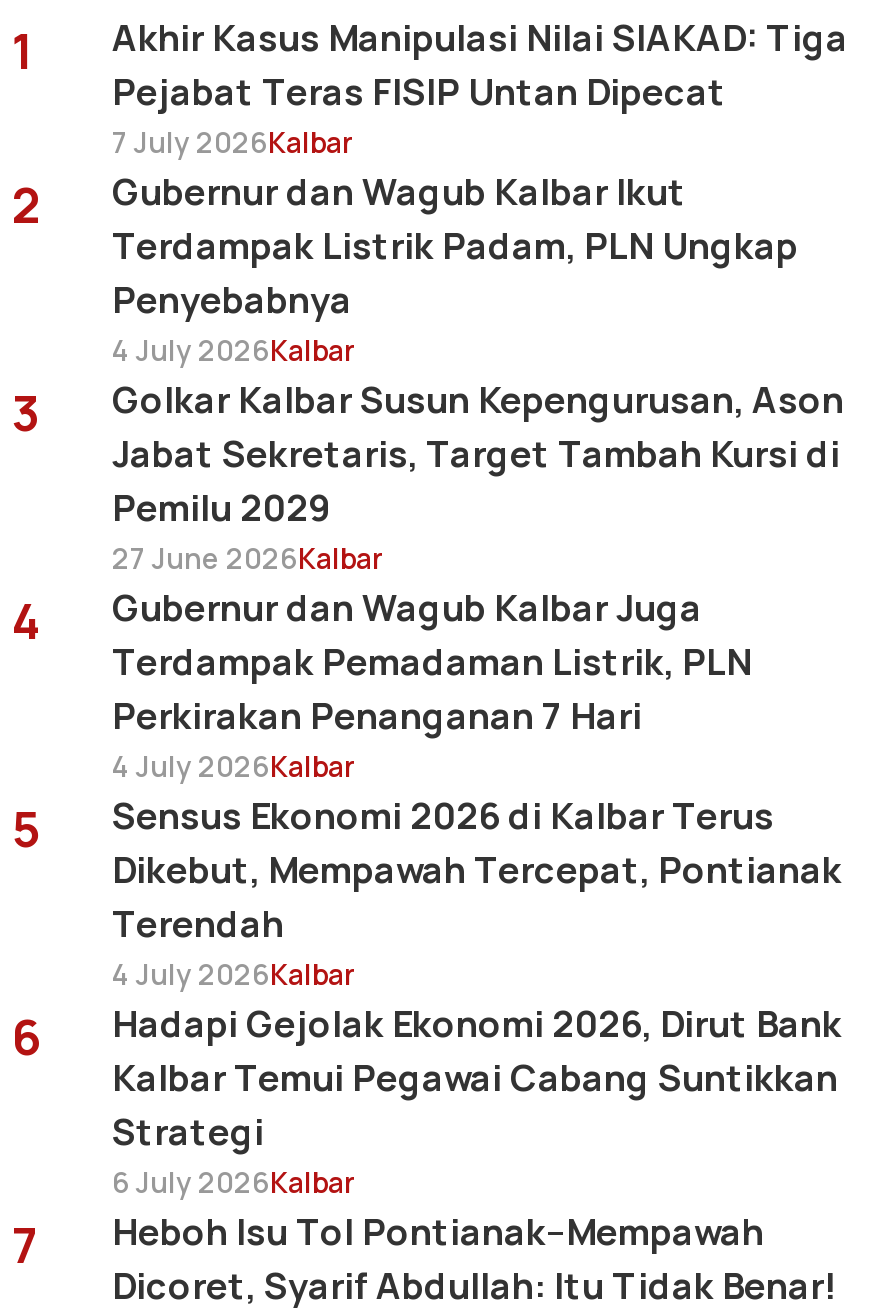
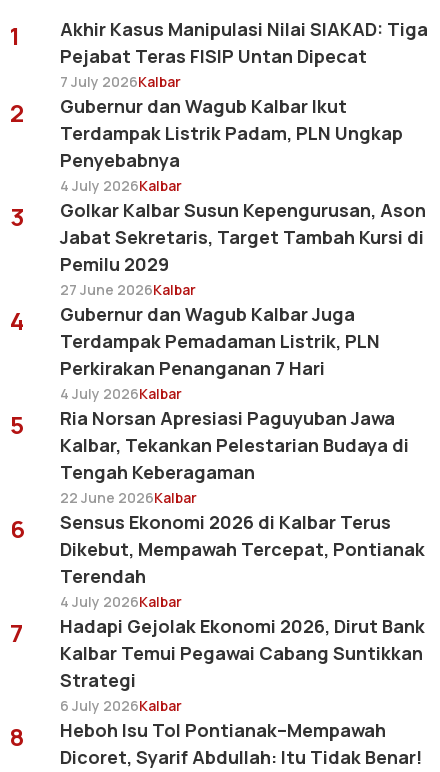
+ Ria Norsan Apresiasi Paguyuban Jawa
+ Kalbar, Tekankan Pelestarian Budaya di
+ Tengah Keberagaman
+ 22 June 2026Kalbar
+ 6

- 6 Hadapi Gejolak Ekonomi 2026, Dirut Bank
+ 7 Hadapi Gejolak Ekonomi 2026, Dirut Bank

- 7 Heboh Isu Tol Pontianak–Mempawah
+ 8 Heboh Isu Tol Pontianak–Mempawah
